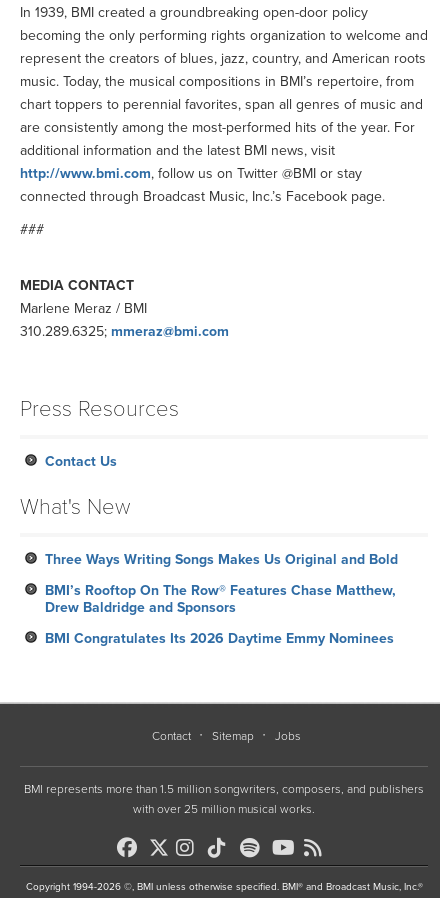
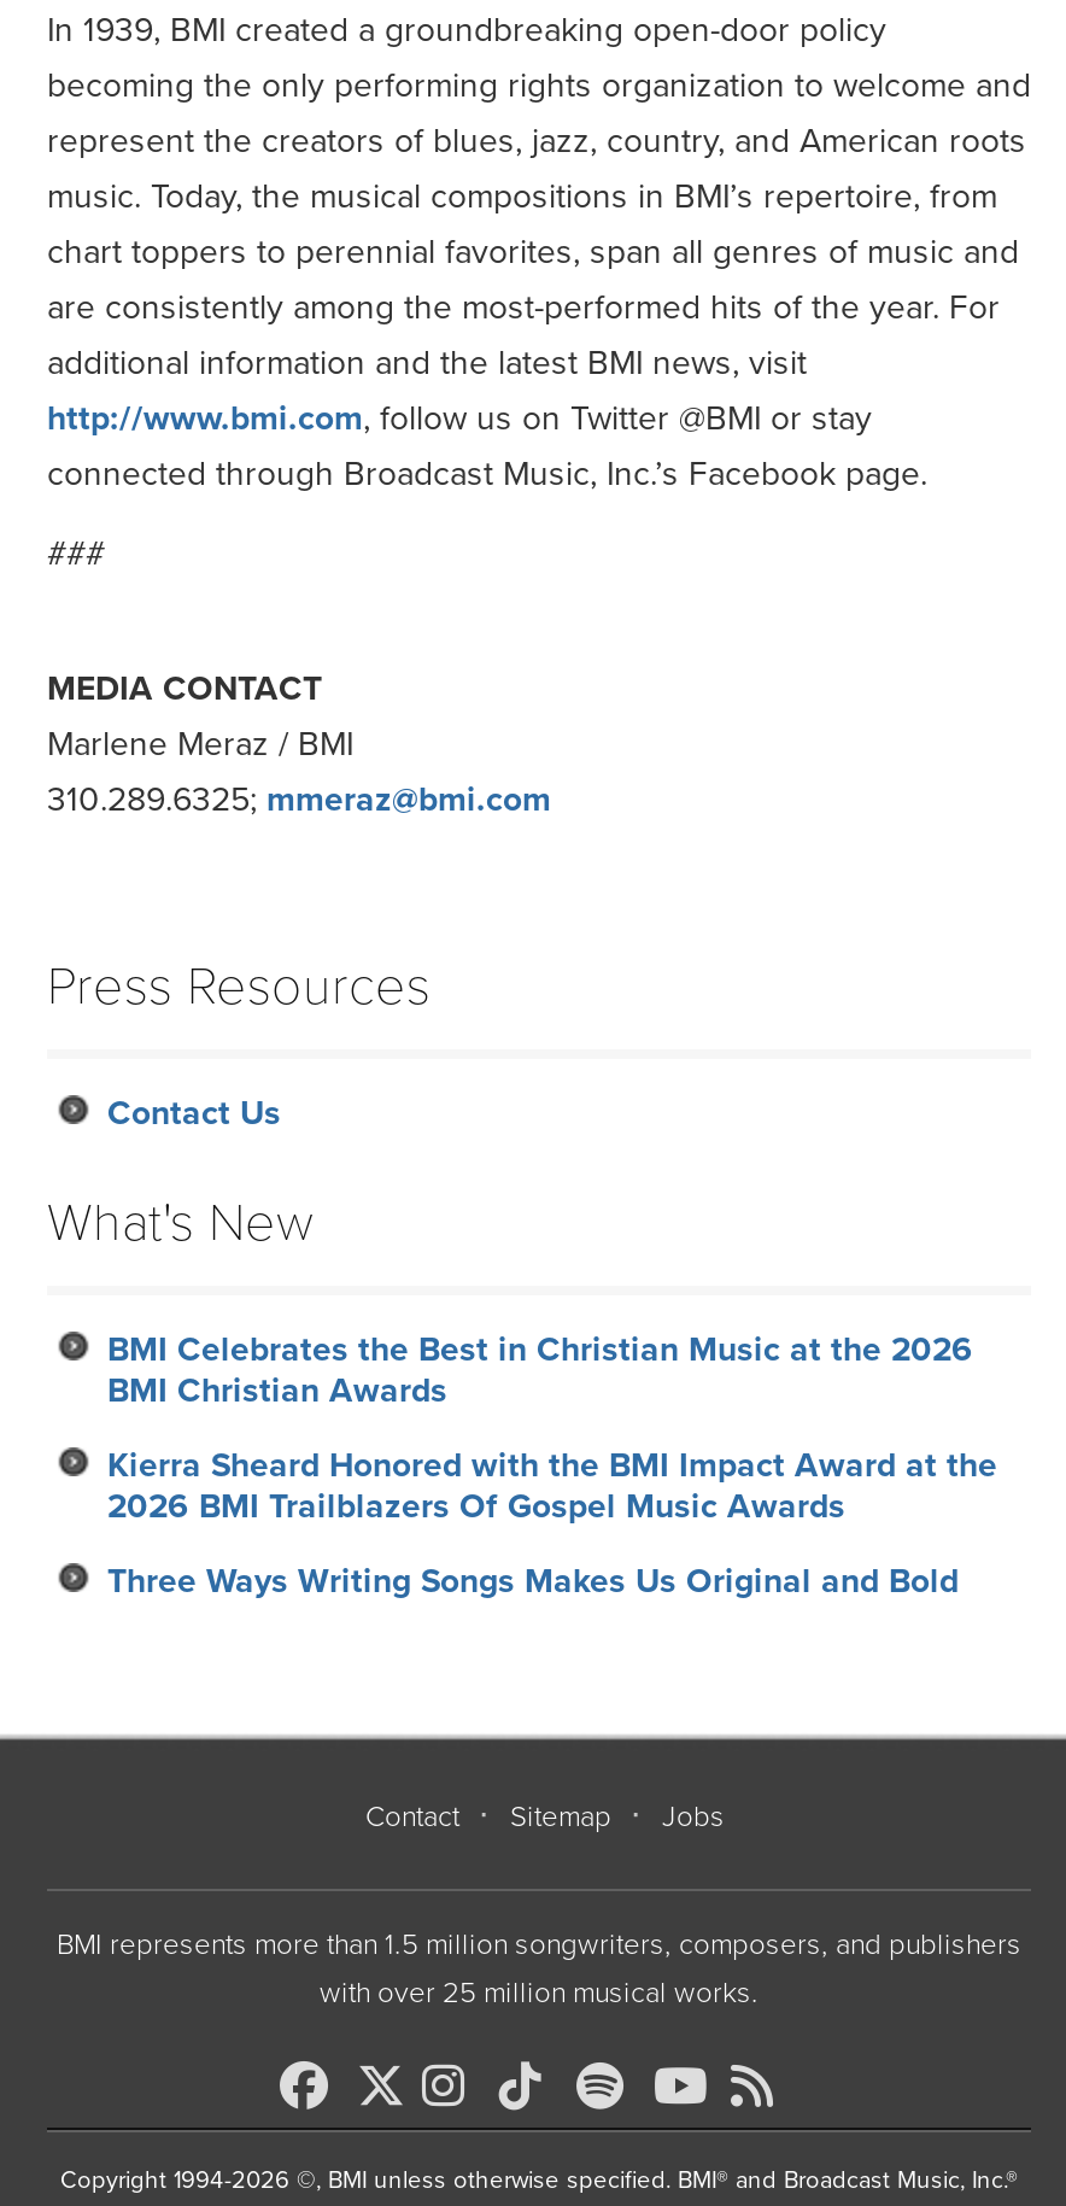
+ BMI Celebrates the Best in Christian Music at the 2026
+ BMI Christian Awards
+ Kierra Sheard Honored with the BMI Impact Award at the
+ 2026 BMI Trailblazers Of Gospel Music Awards

moved down: Three Ways Writing Songs Makes Us Original and Bold

- BMI’s Rooftop On The Row® Features Chase Matthew,
- Drew Baldridge and Sponsors
- BMI Congratulates Its 2026 Daytime Emmy Nominees
